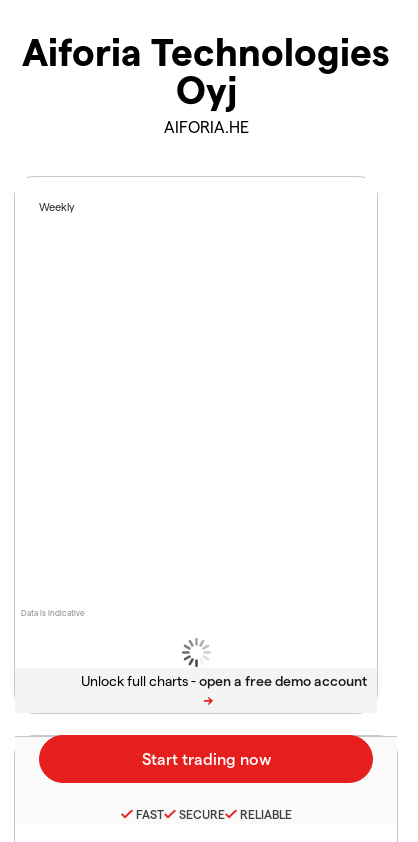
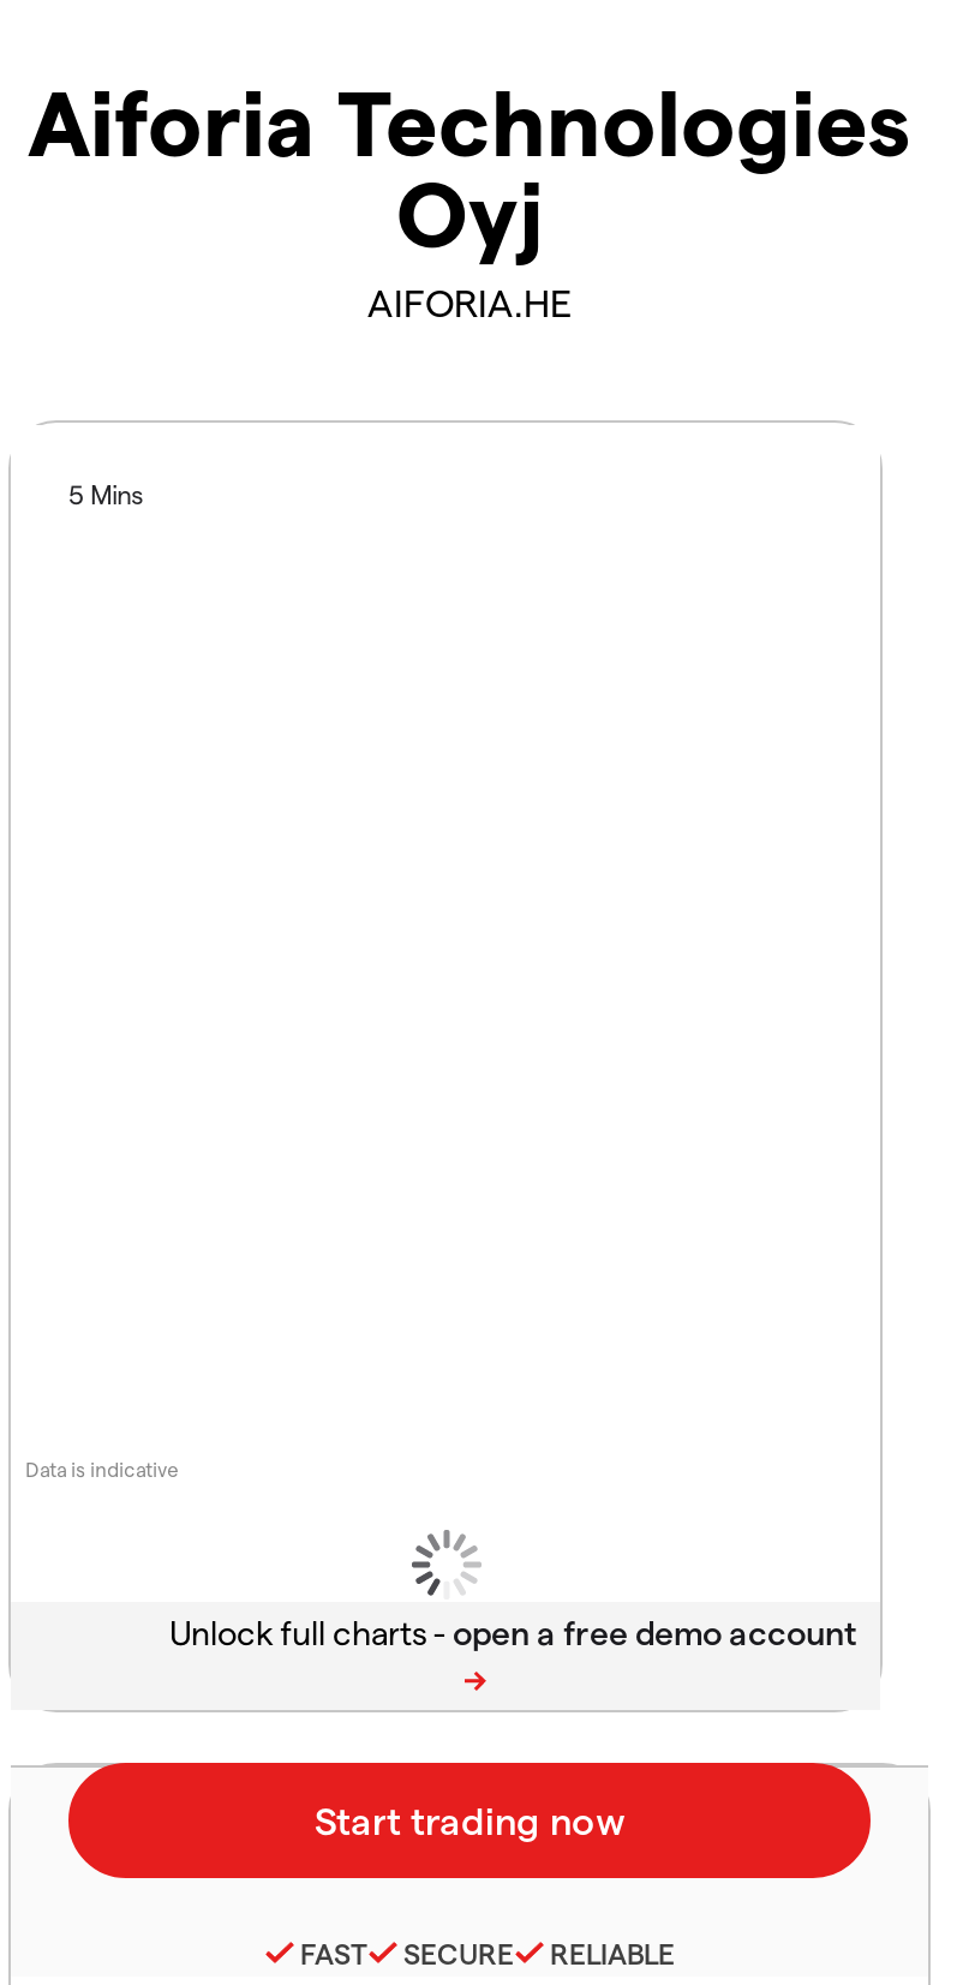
- Weekly
+ 5 Mins
